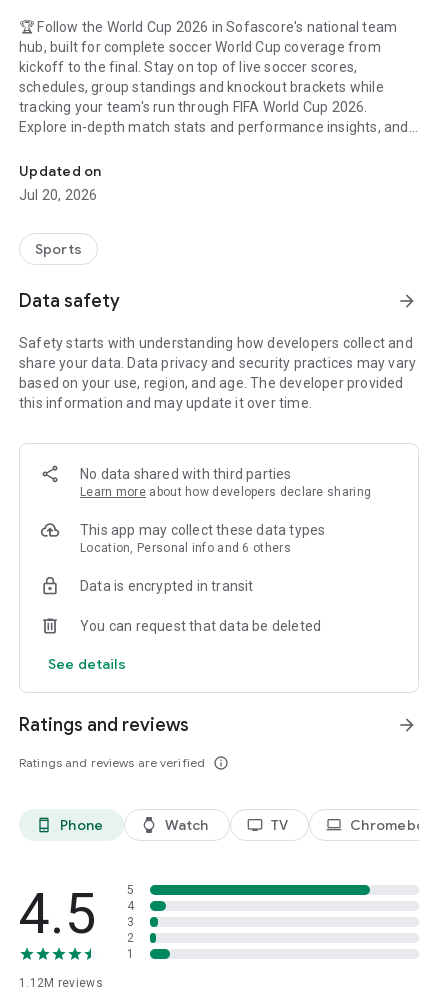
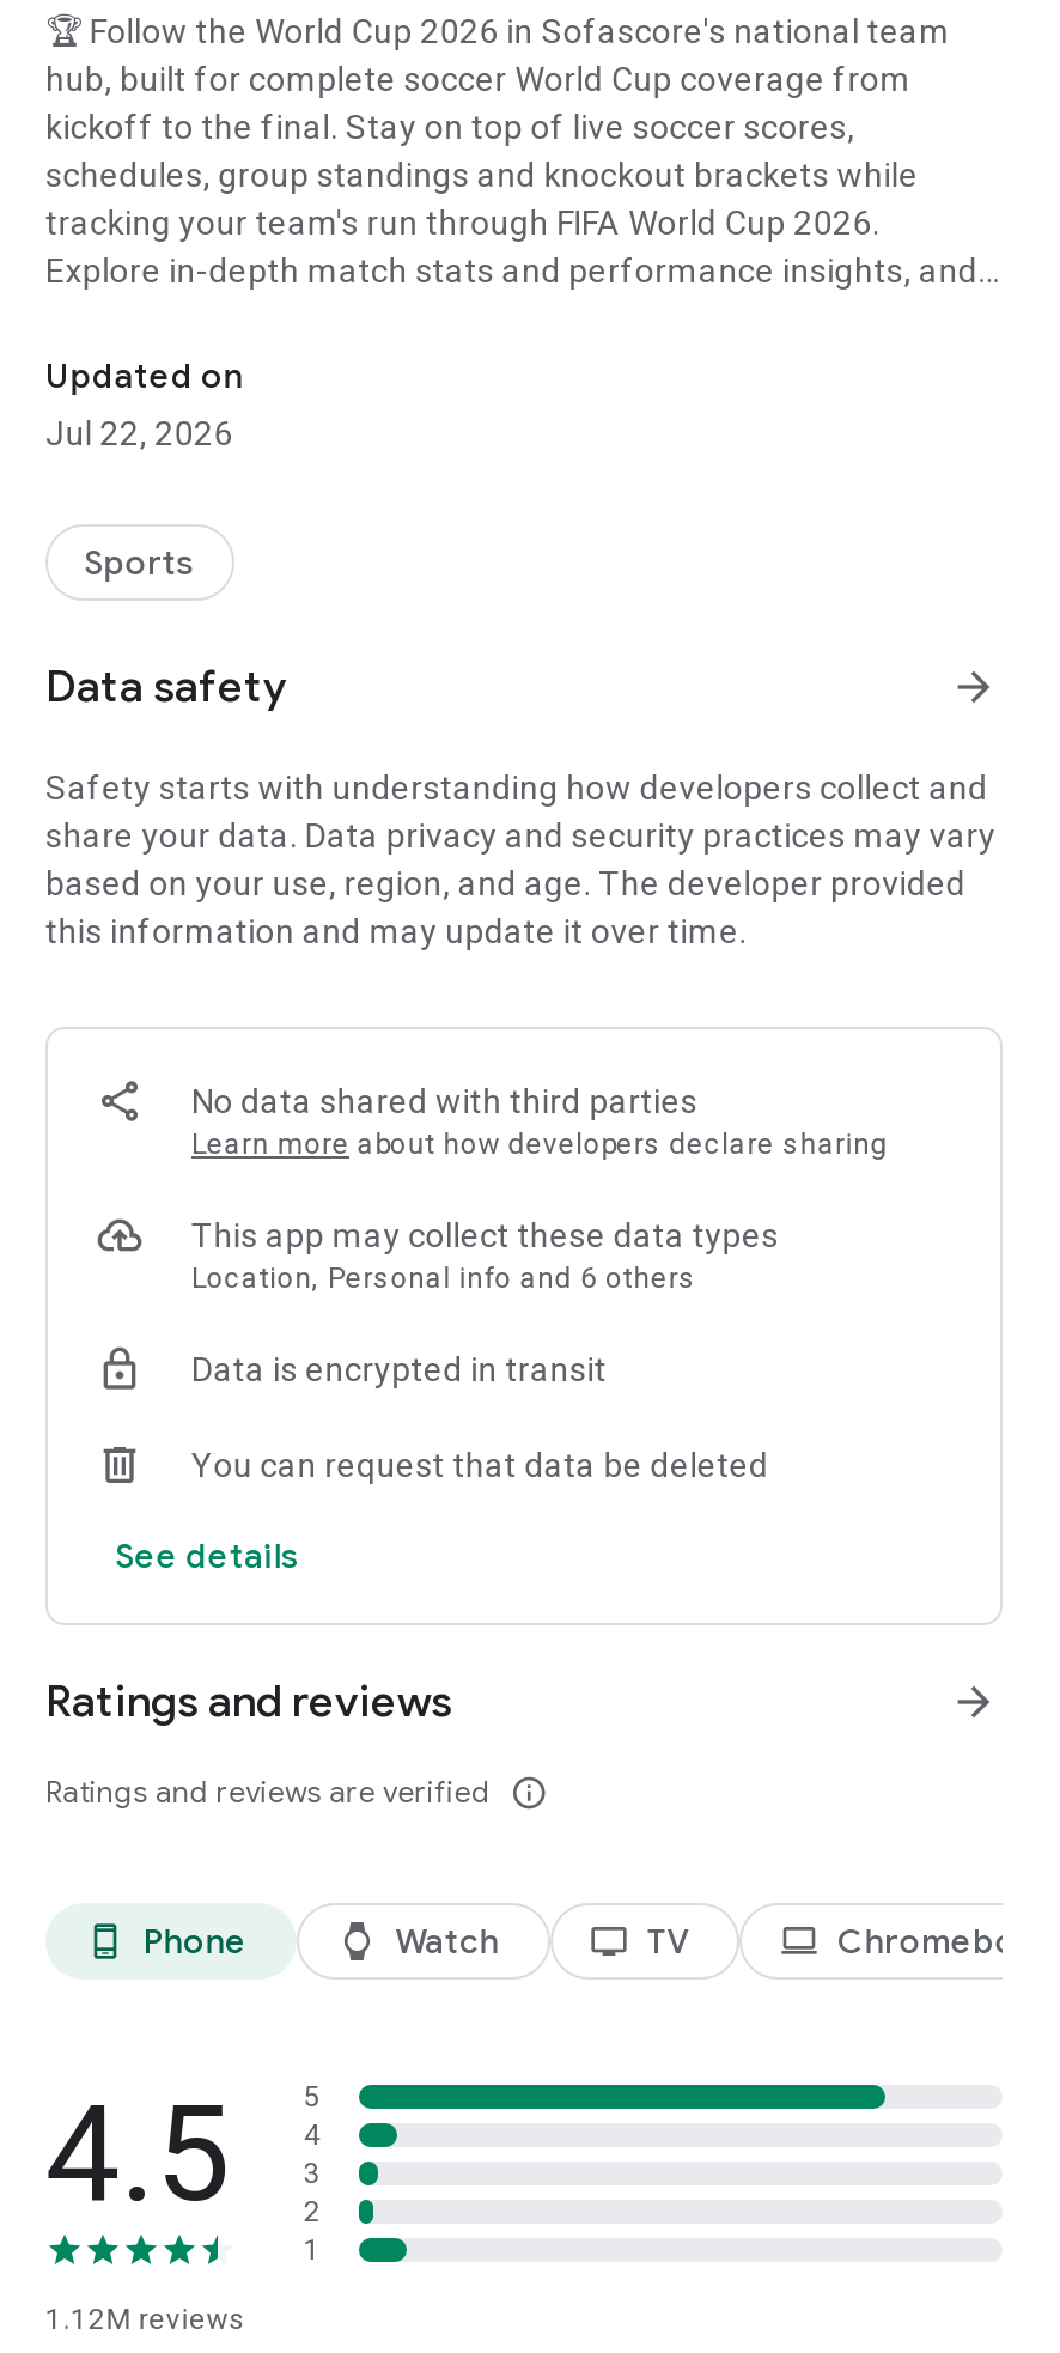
- Jul 20, 2026
+ Jul 22, 2026
